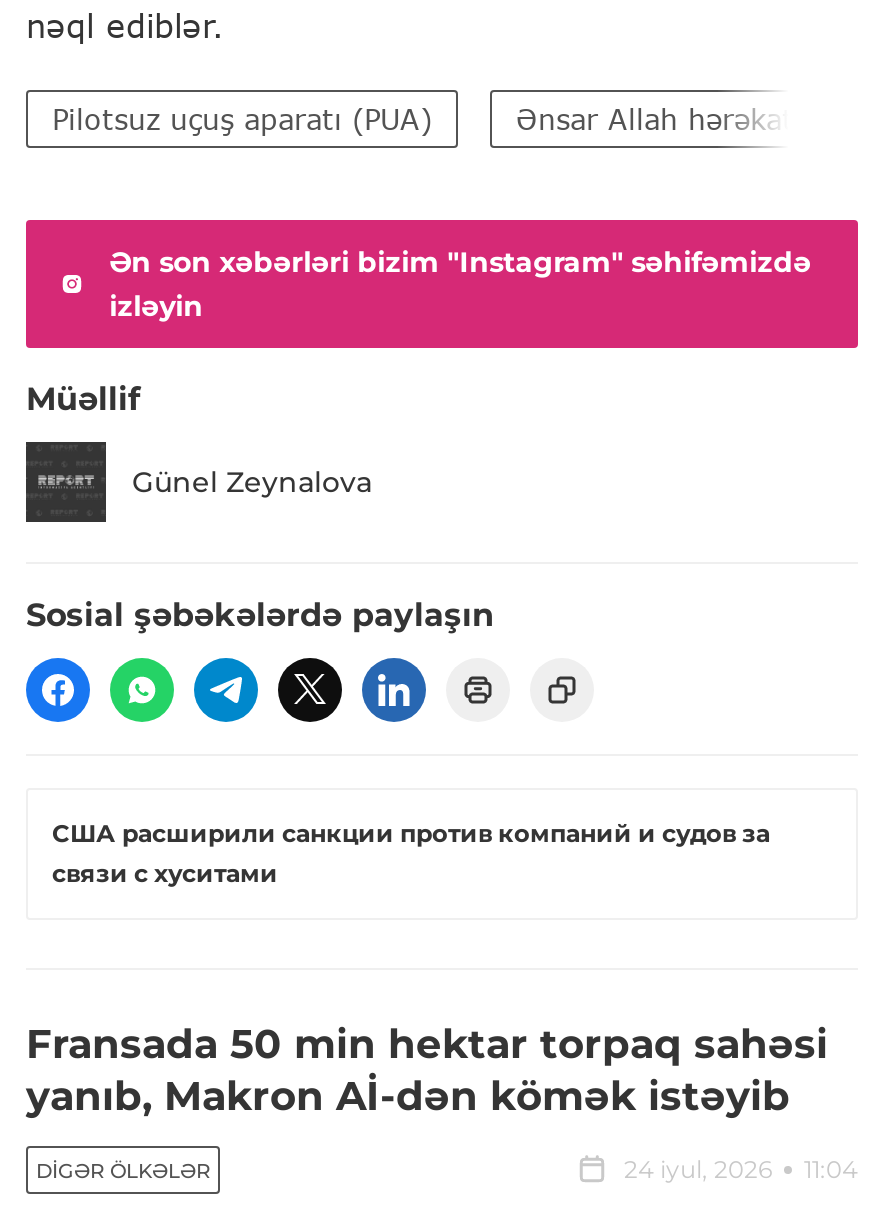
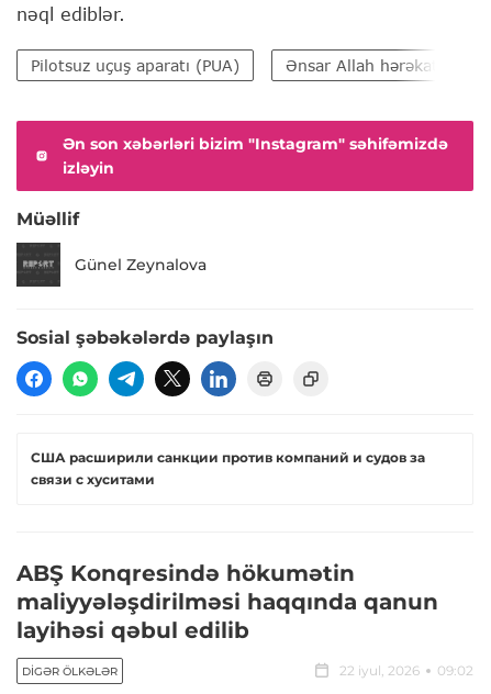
- Fransada 50 min hektar torpaq sahəsi
- yanıb, Makron Aİ-dən kömək istəyib
+ ABŞ Konqresində hökumətin
+ maliyyələşdirilməsi haqqında qanun
+ layihəsi qəbul edilib

- 24 iyul, 2026
- 11:04
+ 22 iyul, 2026
+ 09:02
